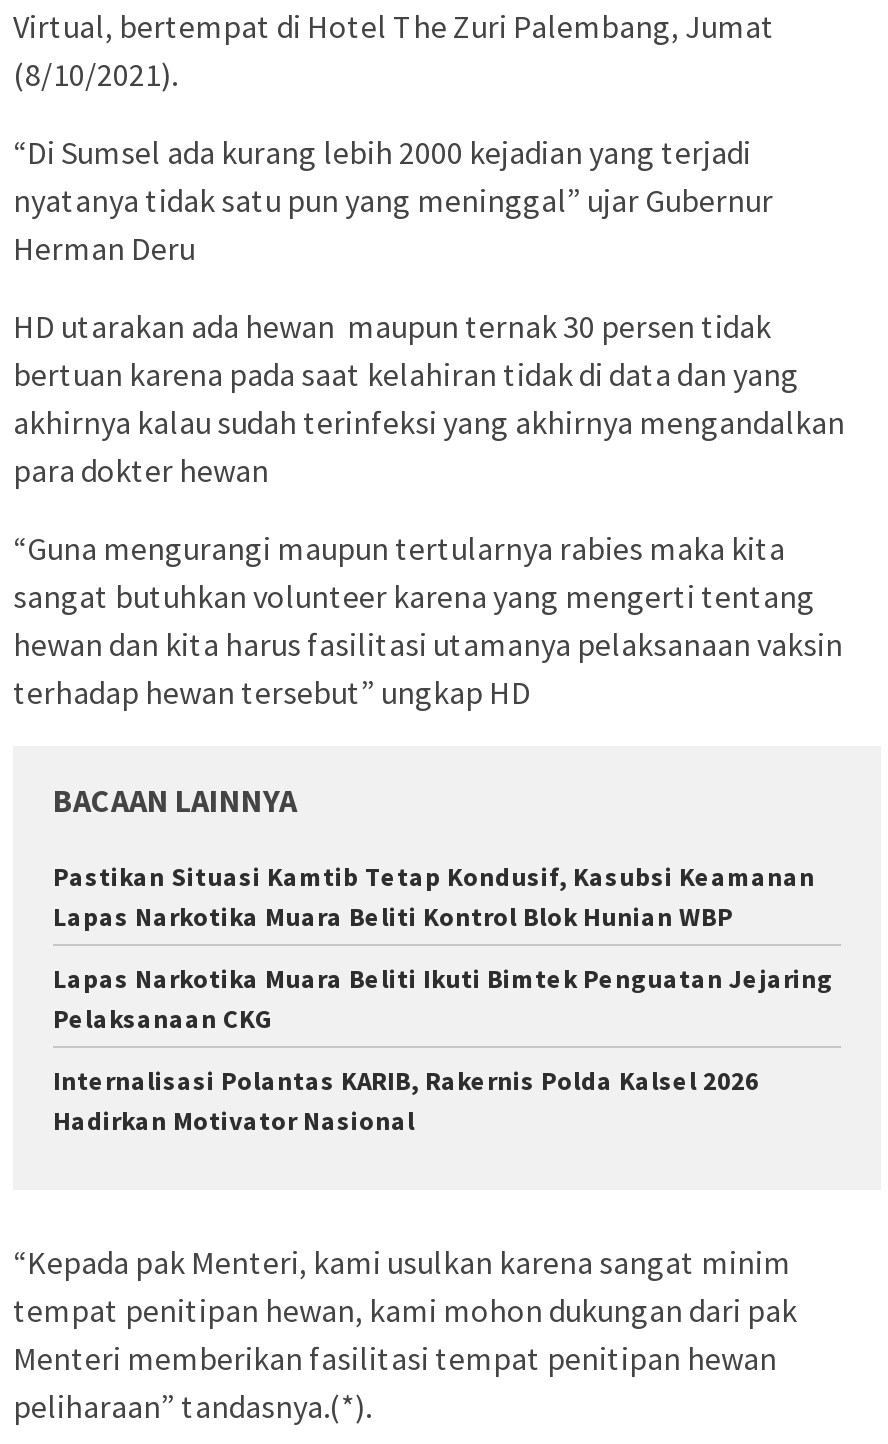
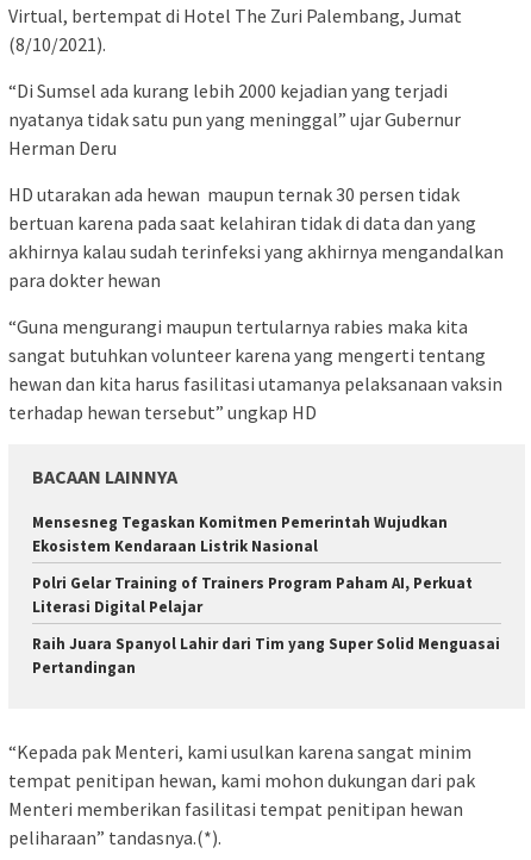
- Pastikan Situasi Kamtib Tetap Kondusif, Kasubsi Keamanan
- Lapas Narkotika Muara Beliti Kontrol Blok Hunian WBP
+ Mensesneg Tegaskan Komitmen Pemerintah Wujudkan
+ Ekosistem Kendaraan Listrik Nasional

- Lapas Narkotika Muara Beliti Ikuti Bimtek Penguatan Jejaring
- Pelaksanaan CKG
+ Polri Gelar Training of Trainers Program Paham AI, Perkuat
+ Literasi Digital Pelajar

- Internalisasi Polantas KARIB, Rakernis Polda Kalsel 2026
- Hadirkan Motivator Nasional
+ Raih Juara Spanyol Lahir dari Tim yang Super Solid Menguasai
+ Pertandingan
